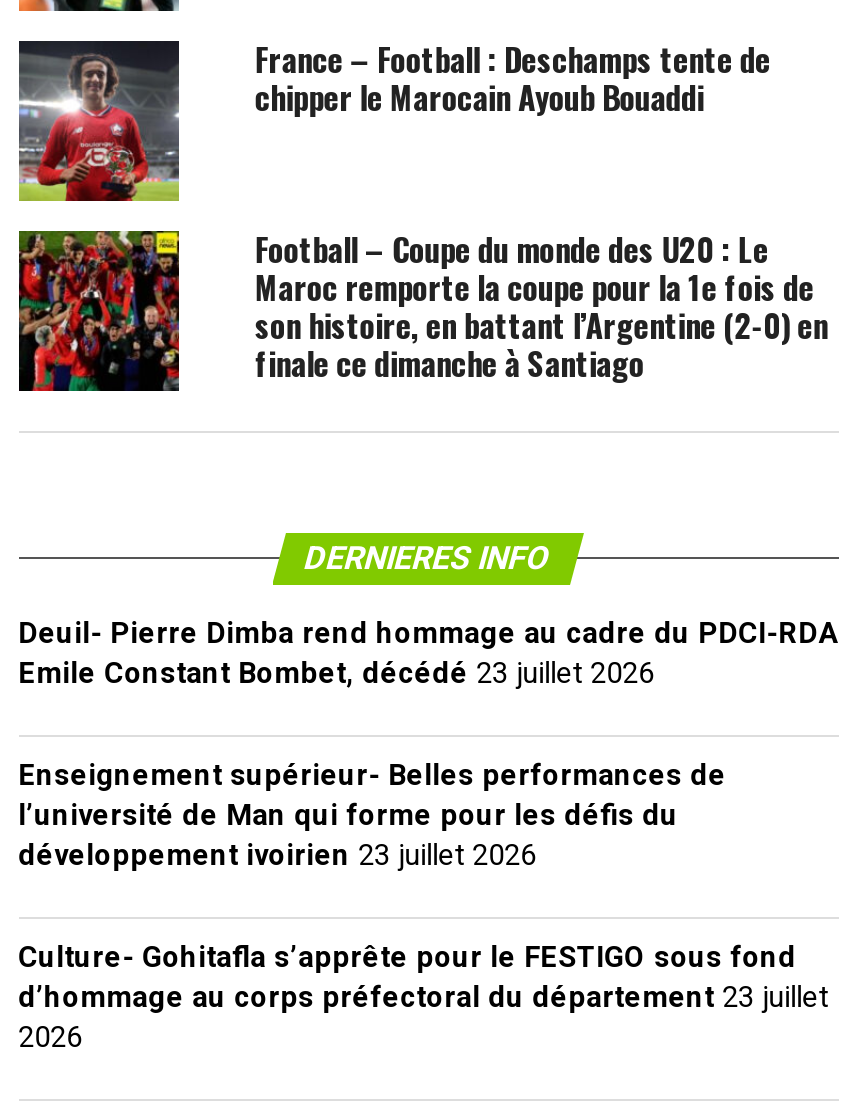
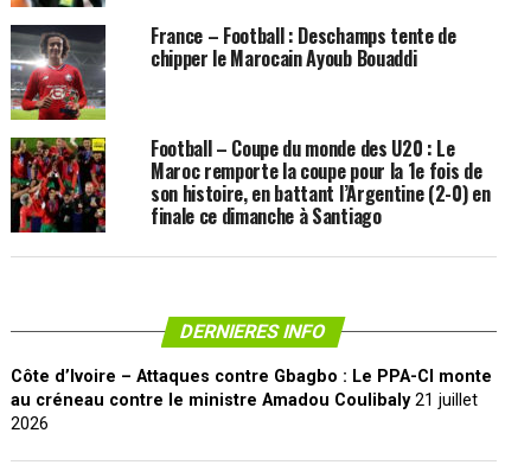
- Deuil- Pierre Dimba rend hommage au cadre du PDCI-RDA
- Emile Constant Bombet, décédé 23 juillet 2026
- Enseignement supérieur- Belles performances de
- l’université de Man qui forme pour les défis du
- développement ivoirien 23 juillet 2026
- Culture- Gohitafla s’apprête pour le FESTIGO sous fond
- d’hommage au corps préfectoral du département 23 juillet
+ Côte d’Ivoire – Attaques contre Gbagbo : Le PPA-CI monte
+ au créneau contre le ministre Amadou Coulibaly 21 juillet
